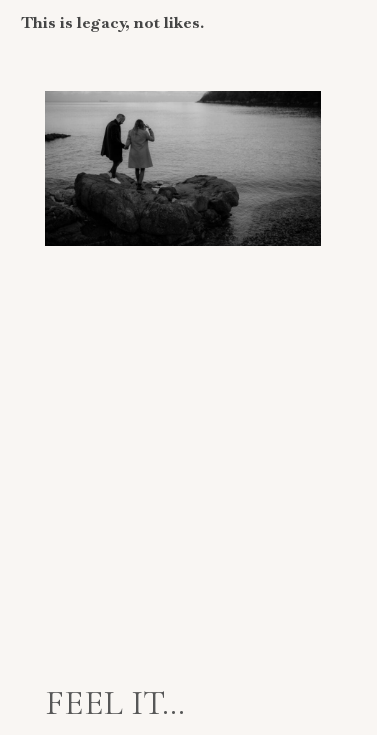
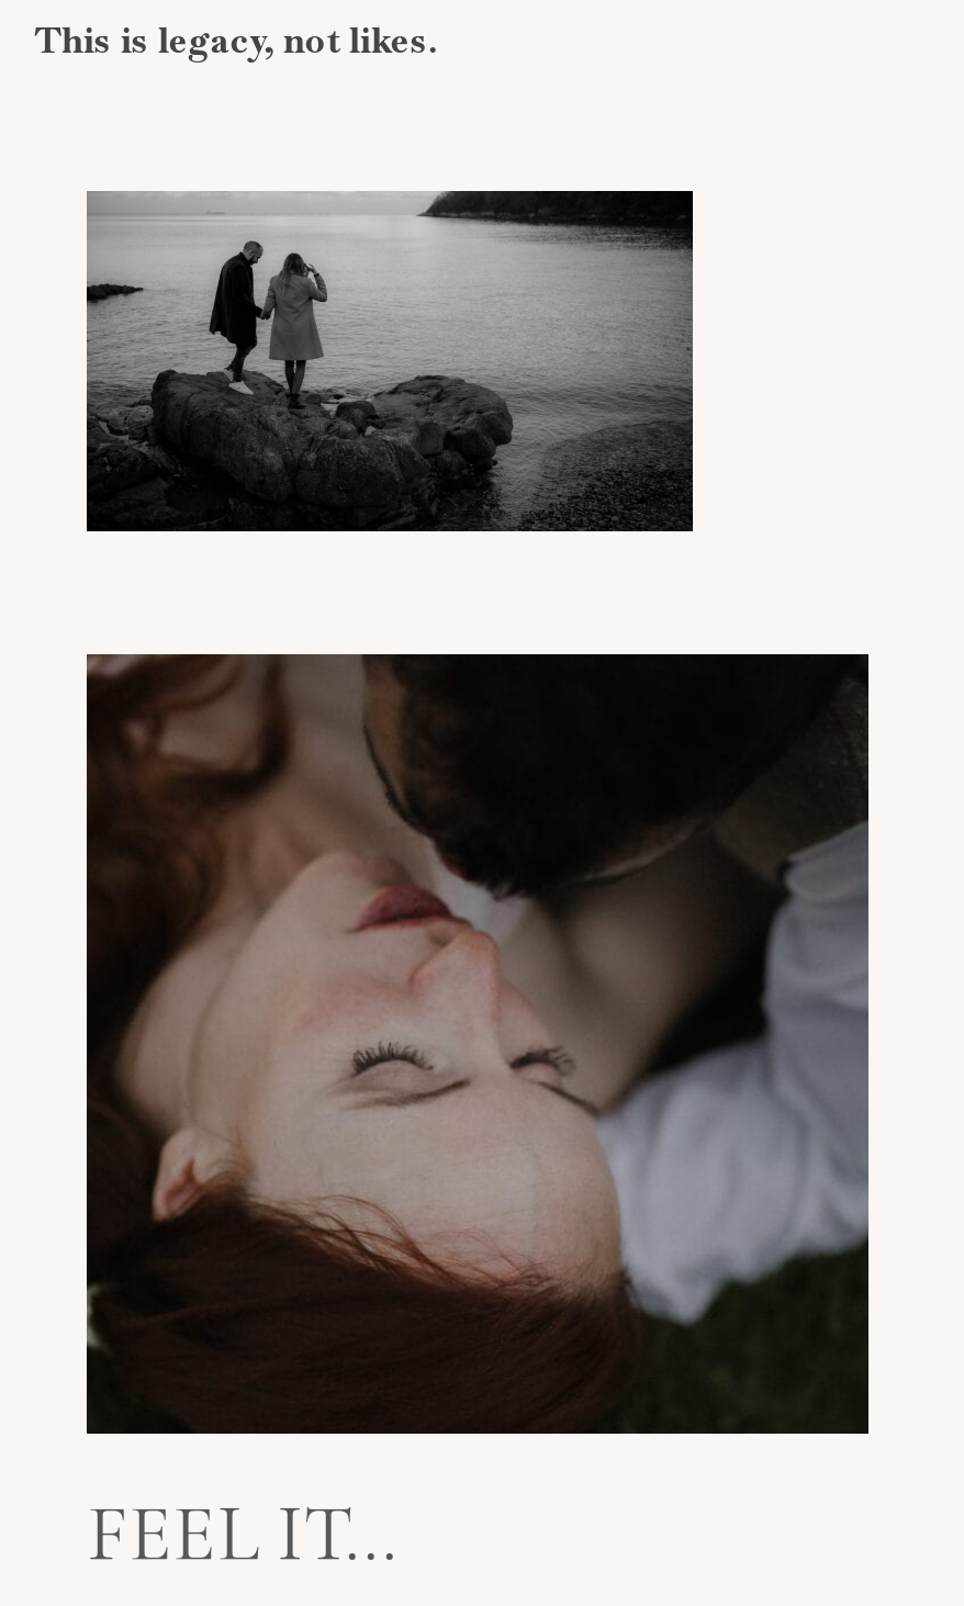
+ [image]
